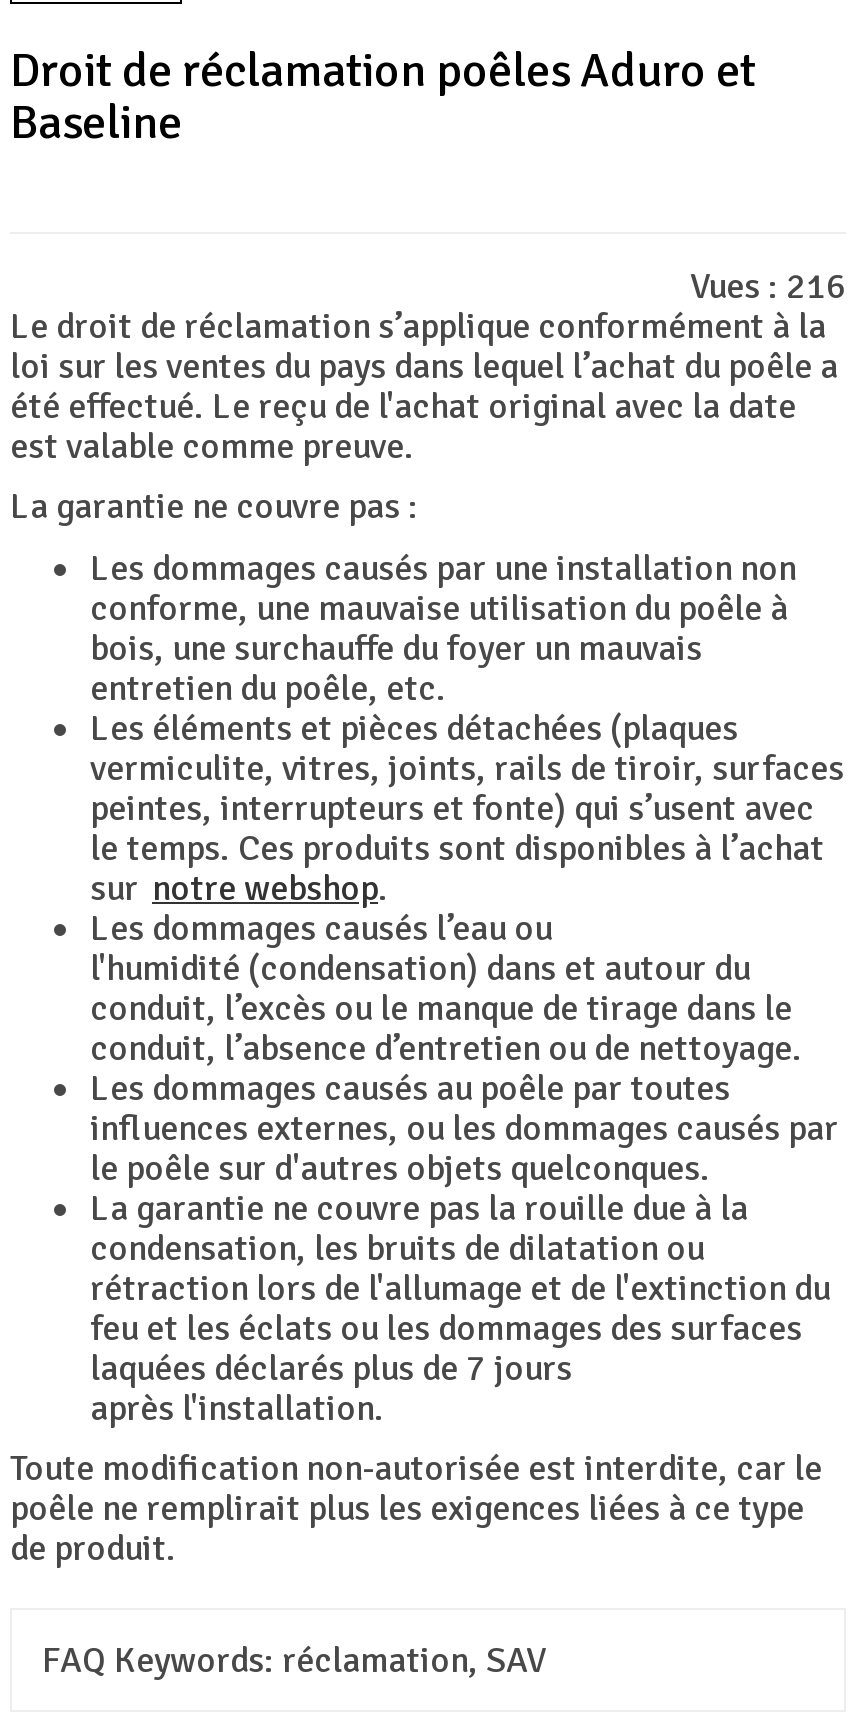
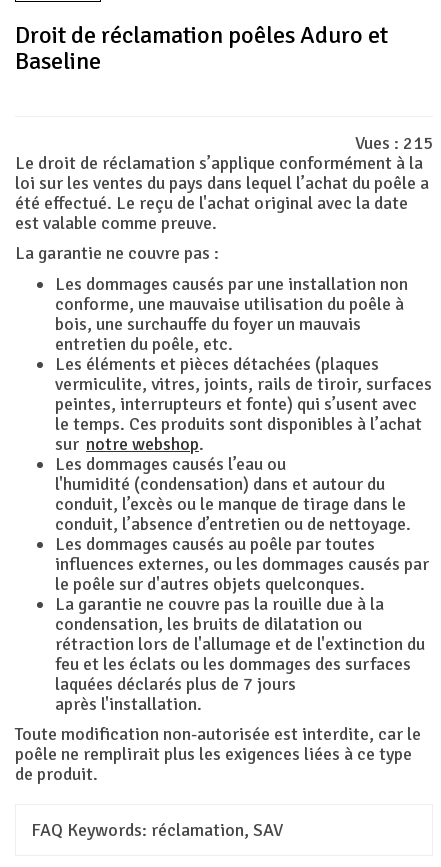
- Vues : 216
+ Vues : 215
